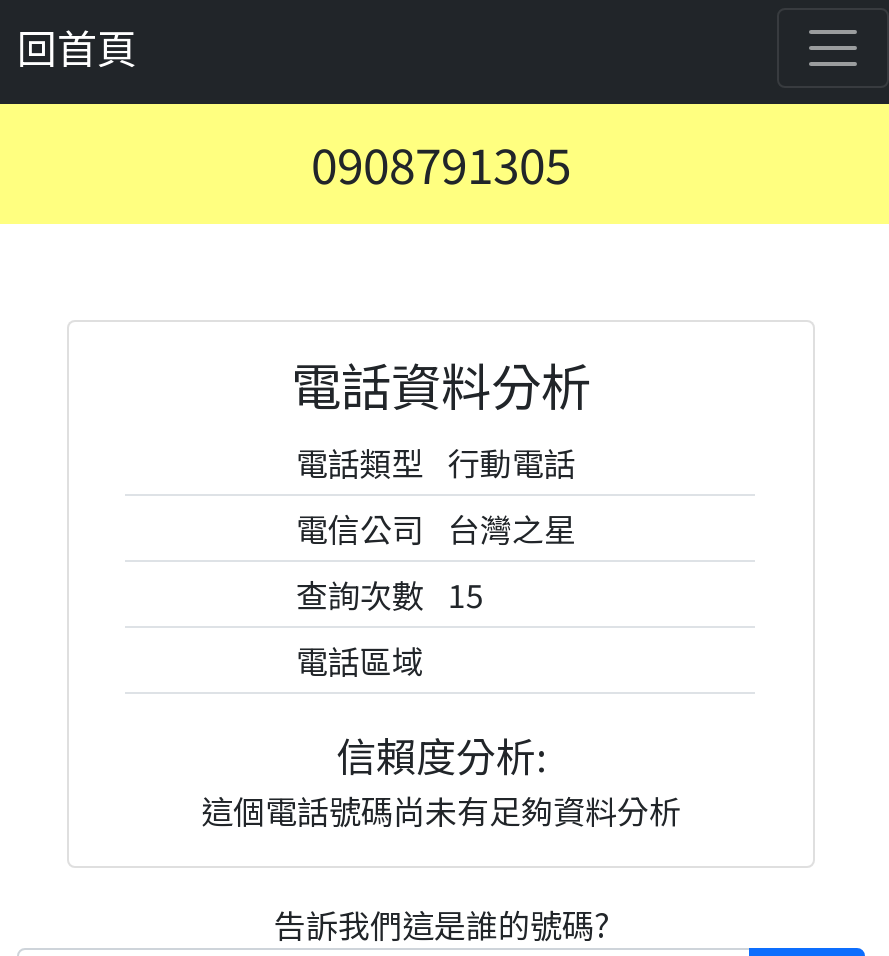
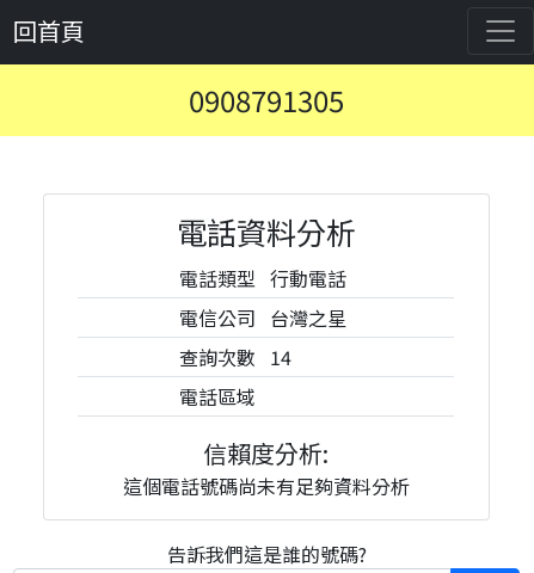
- 查詢次數 15
+ 查詢次數 14
